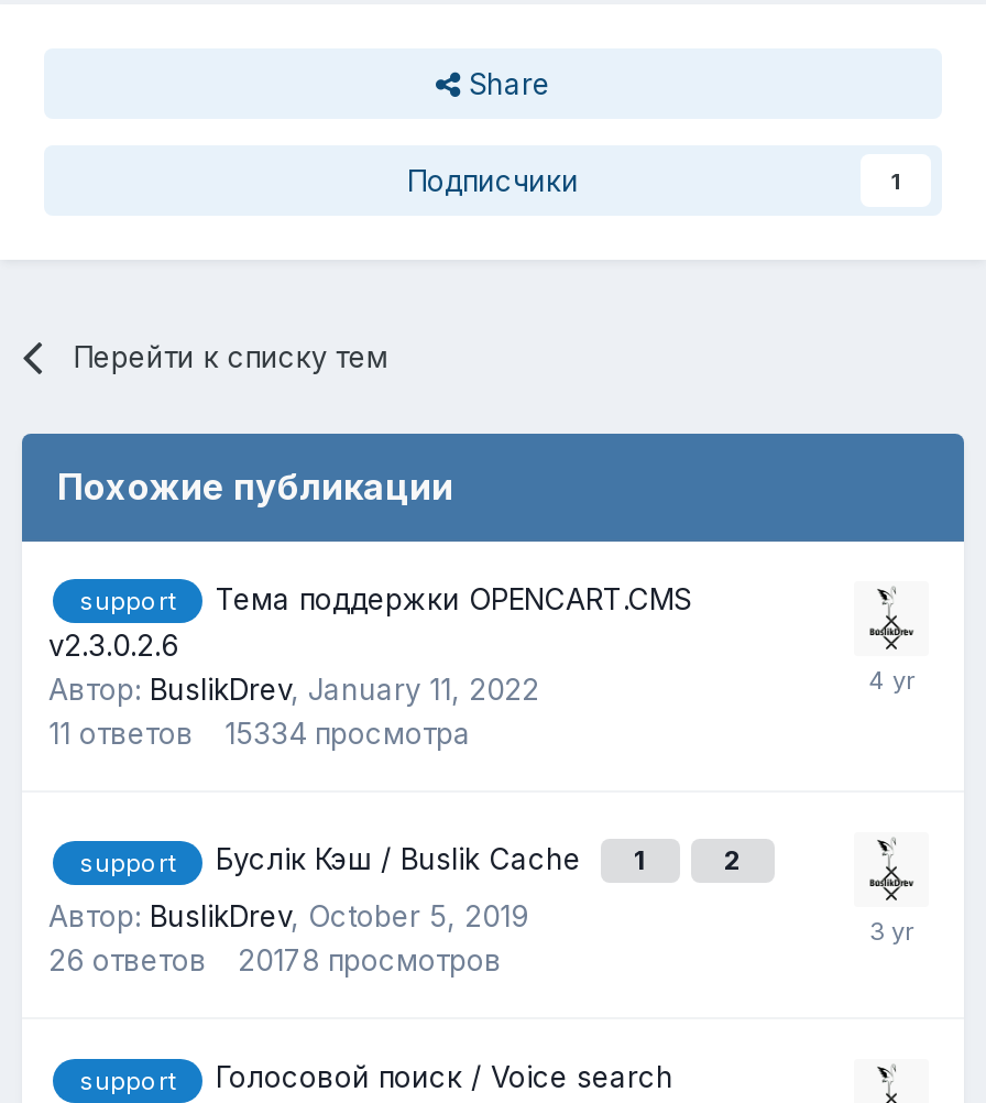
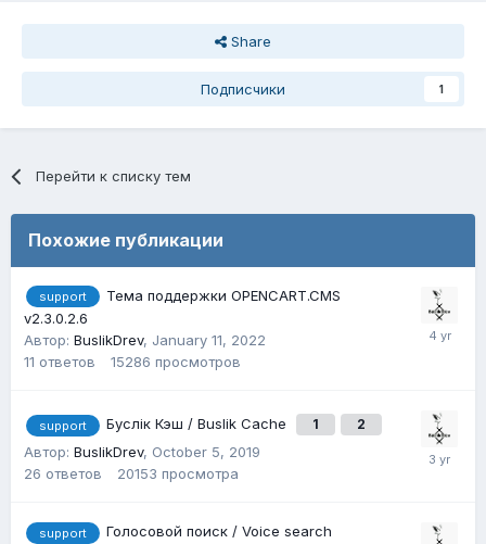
- 11 ответов 15334 просмотра
+ 11 ответов 15286 просмотров

- 26 ответов 20178 просмотров
+ 26 ответов 20153 просмотра
